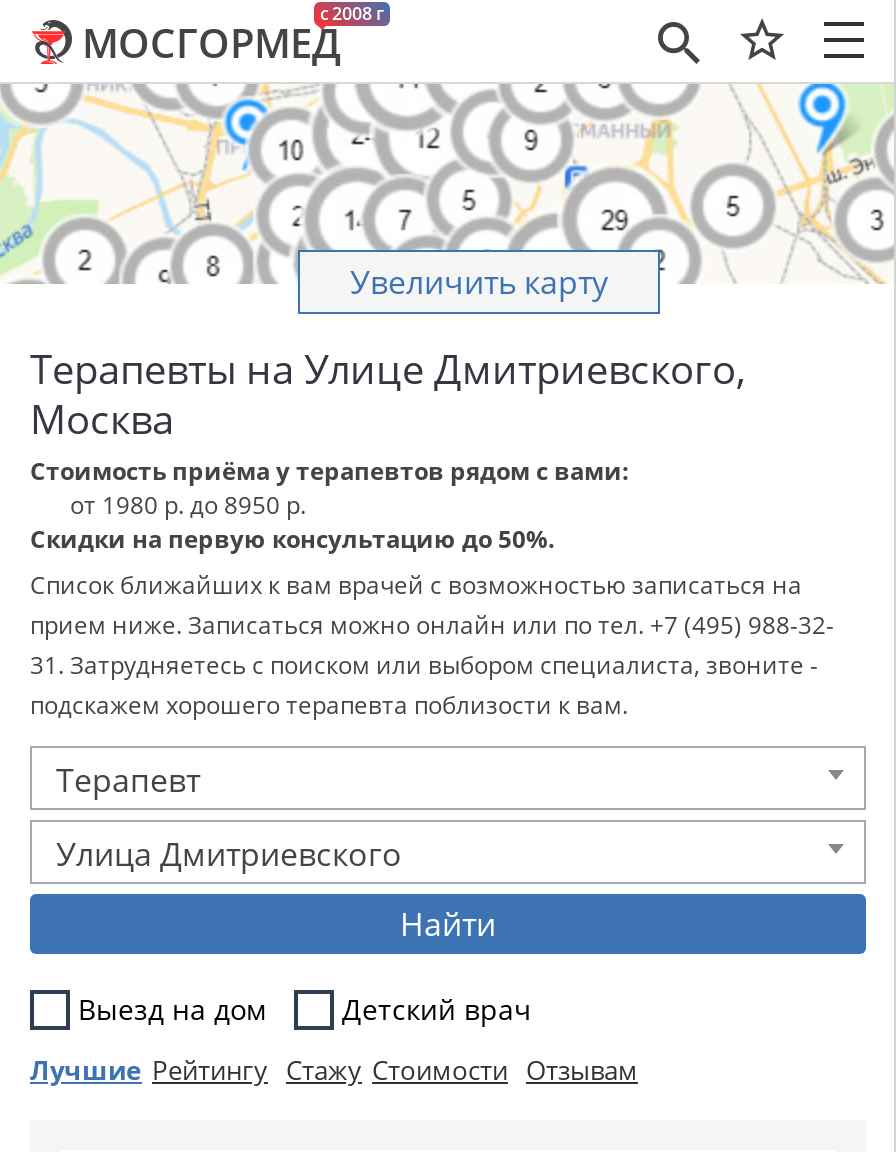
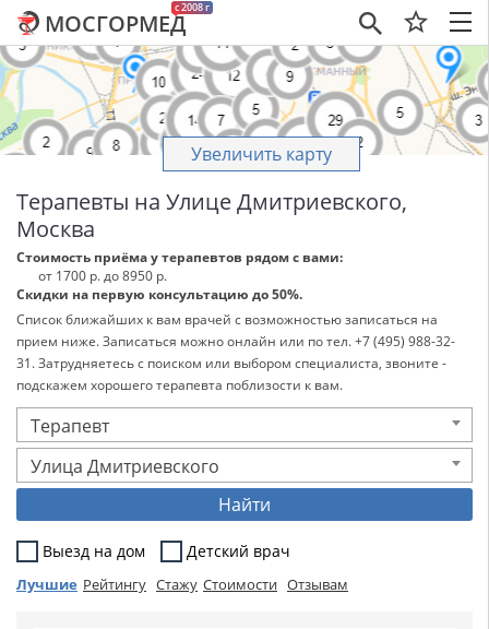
- от 1980 р. до 8950 р.
+ от 1700 р. до 8950 р.
